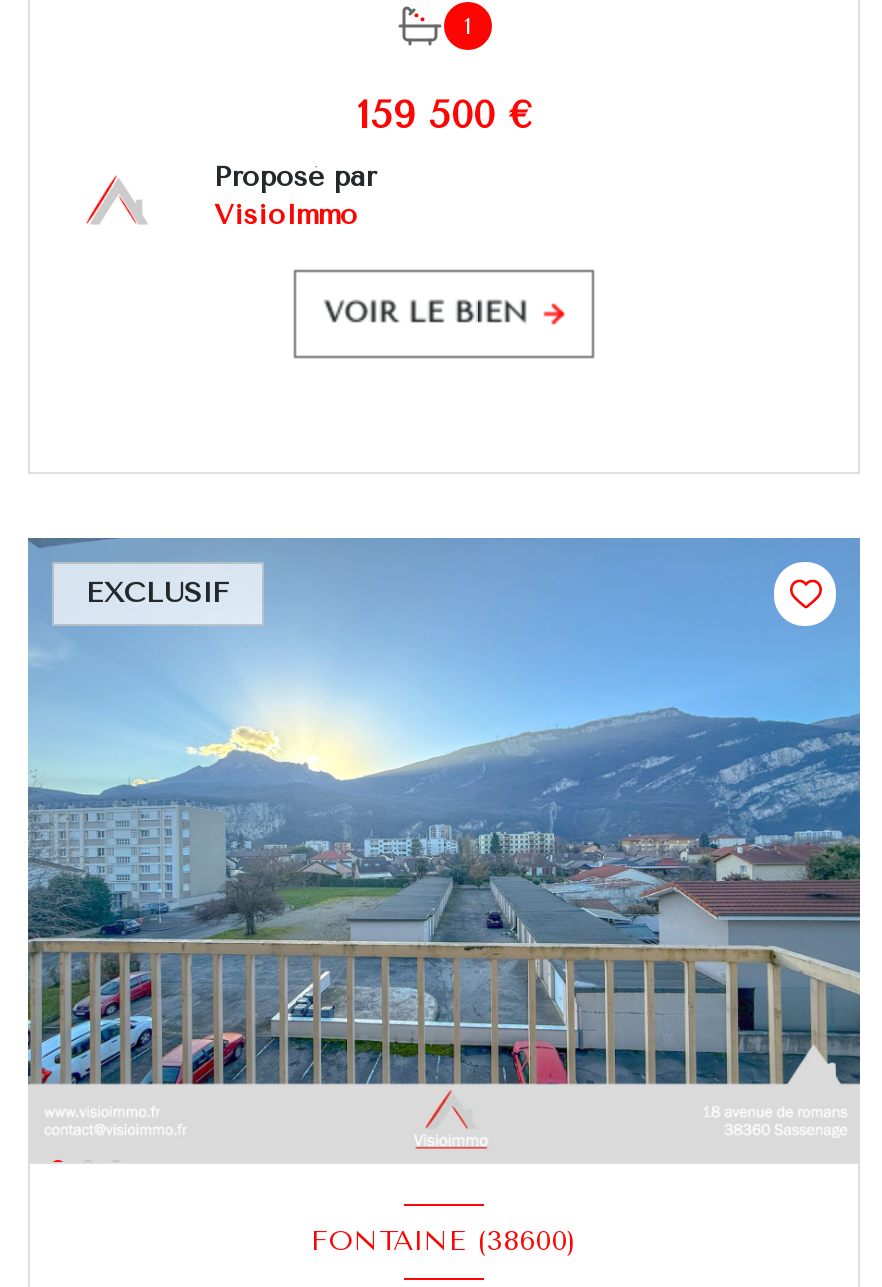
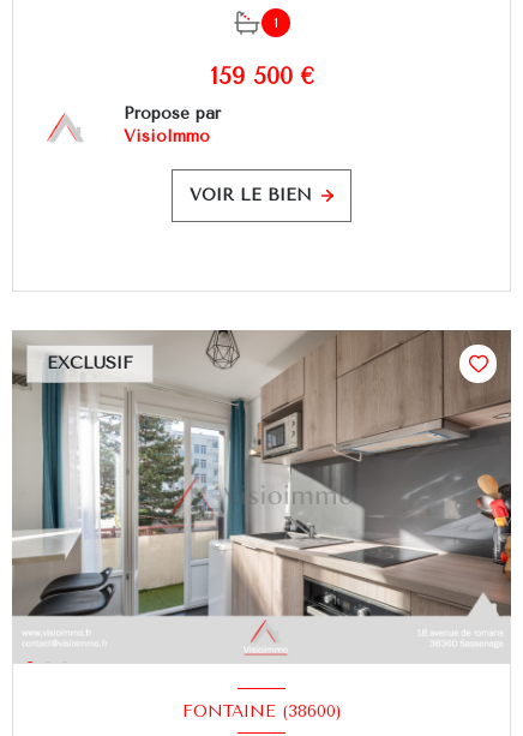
- [image]
+ [image]
